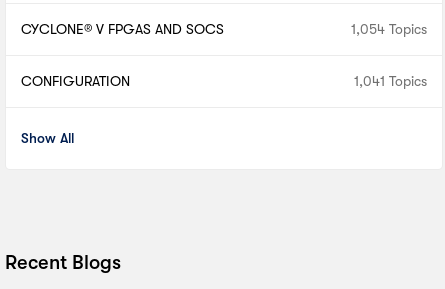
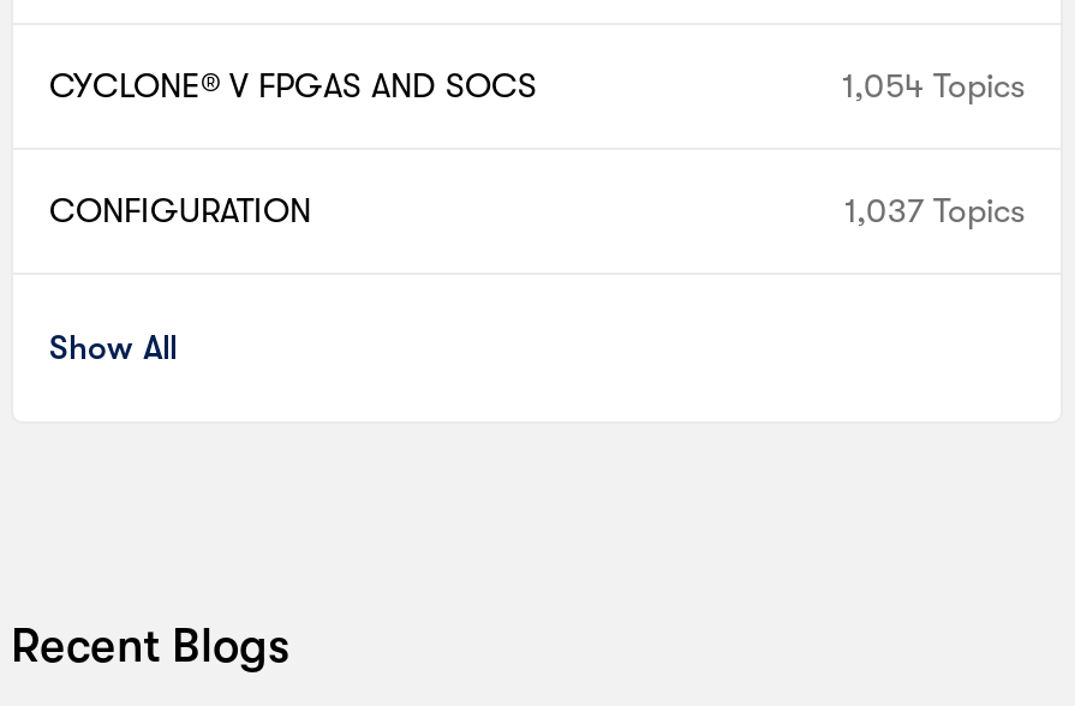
- 1,041 Topics
+ 1,037 Topics
